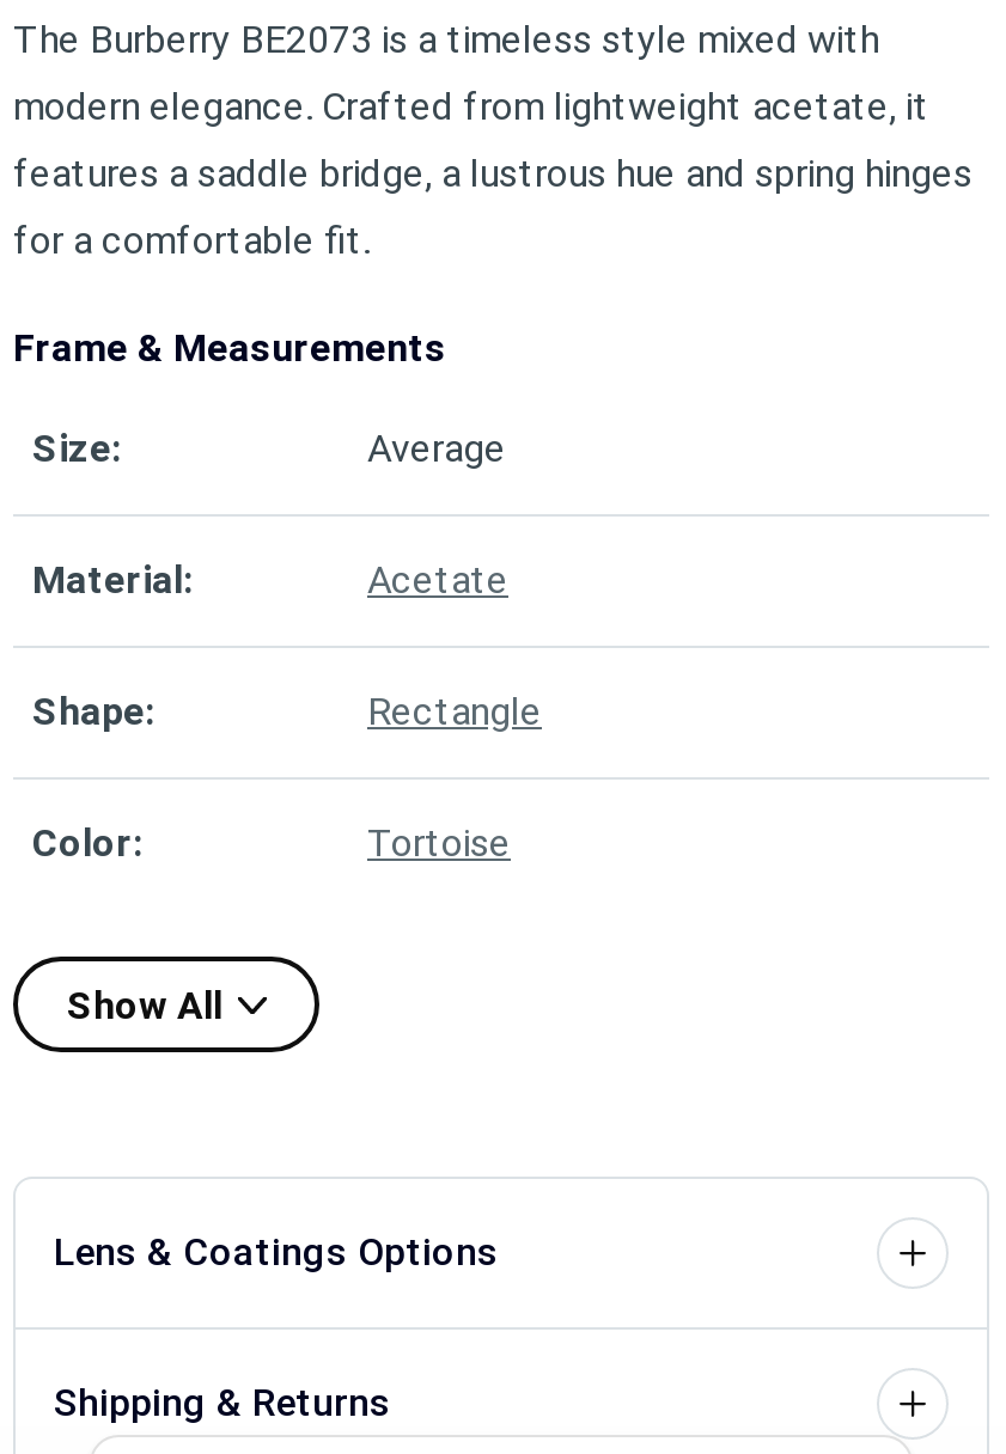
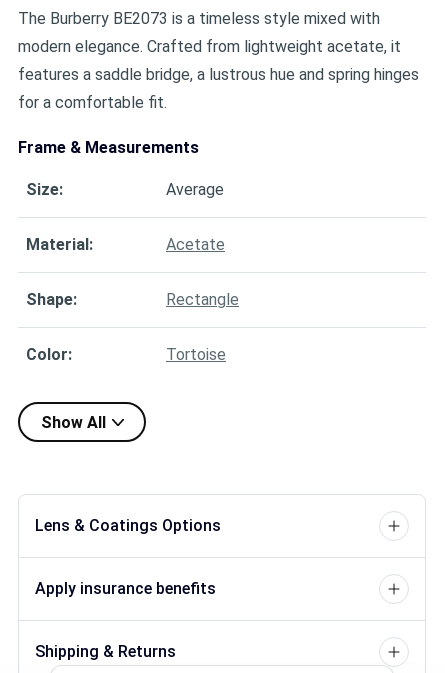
+ Apply insurance benefits
